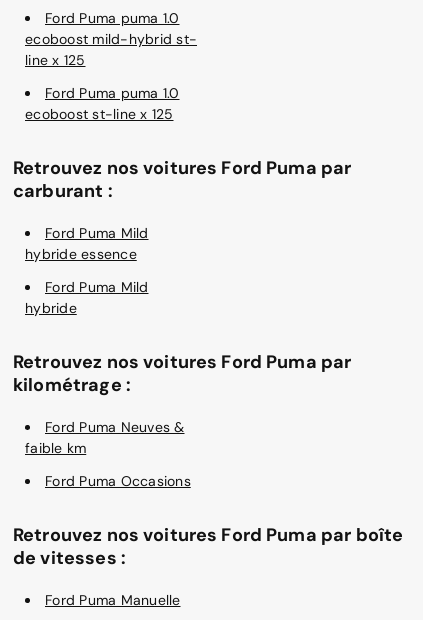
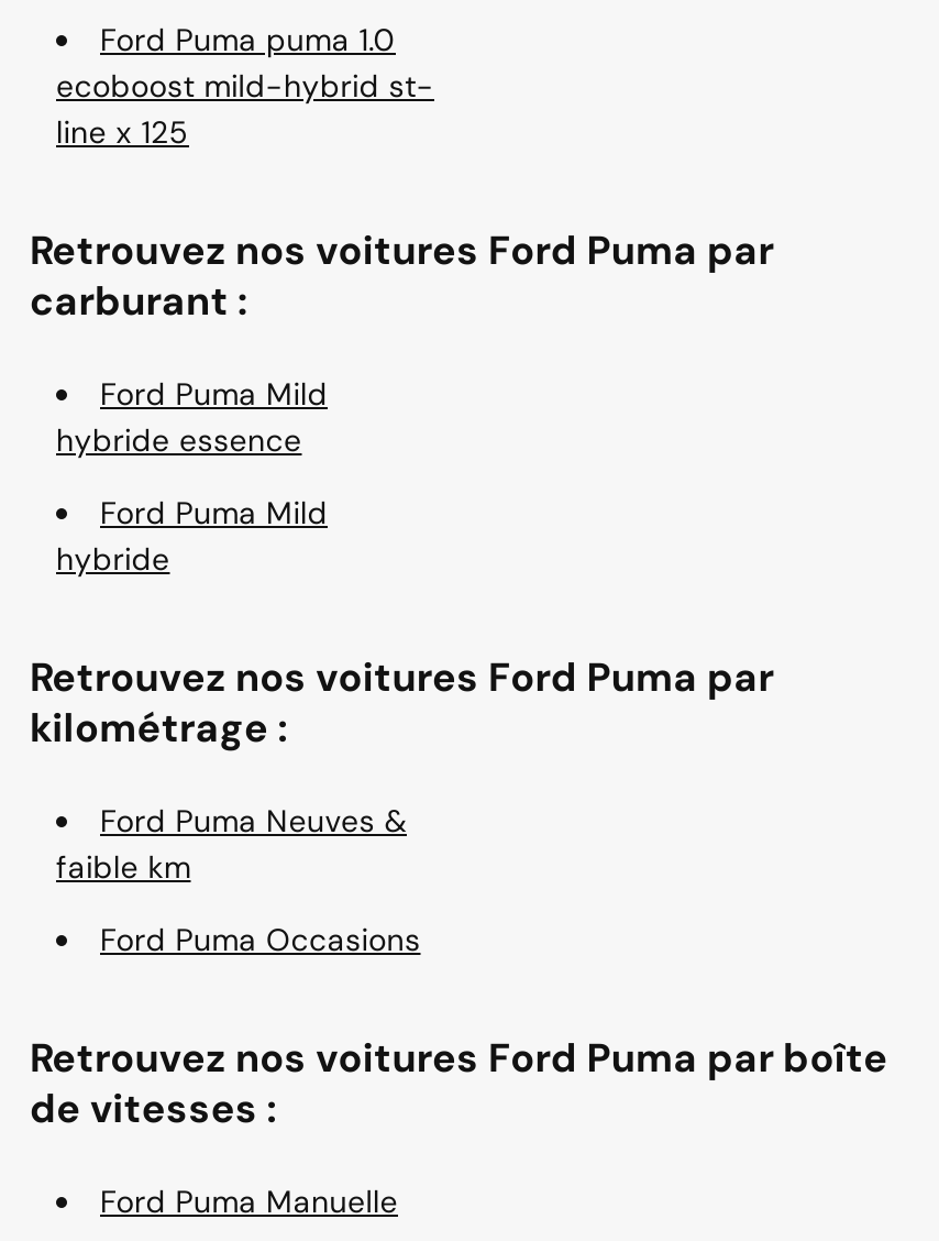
- Ford Puma puma 1.0
- ecoboost st-line x 125
